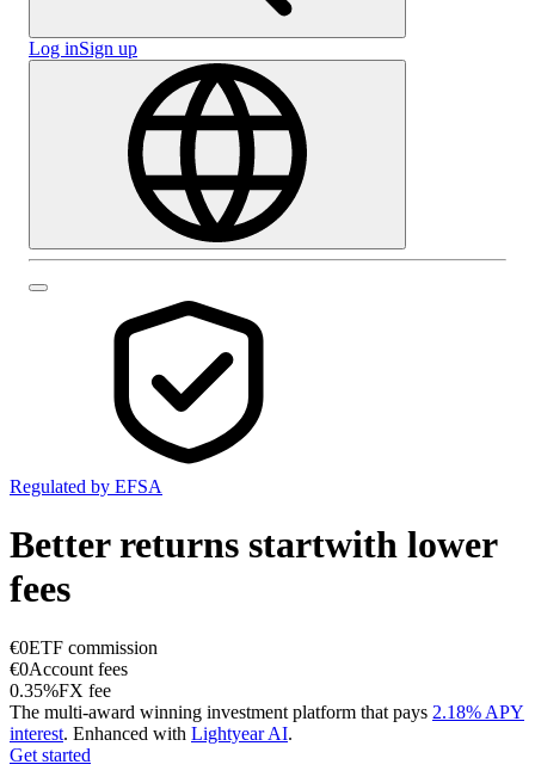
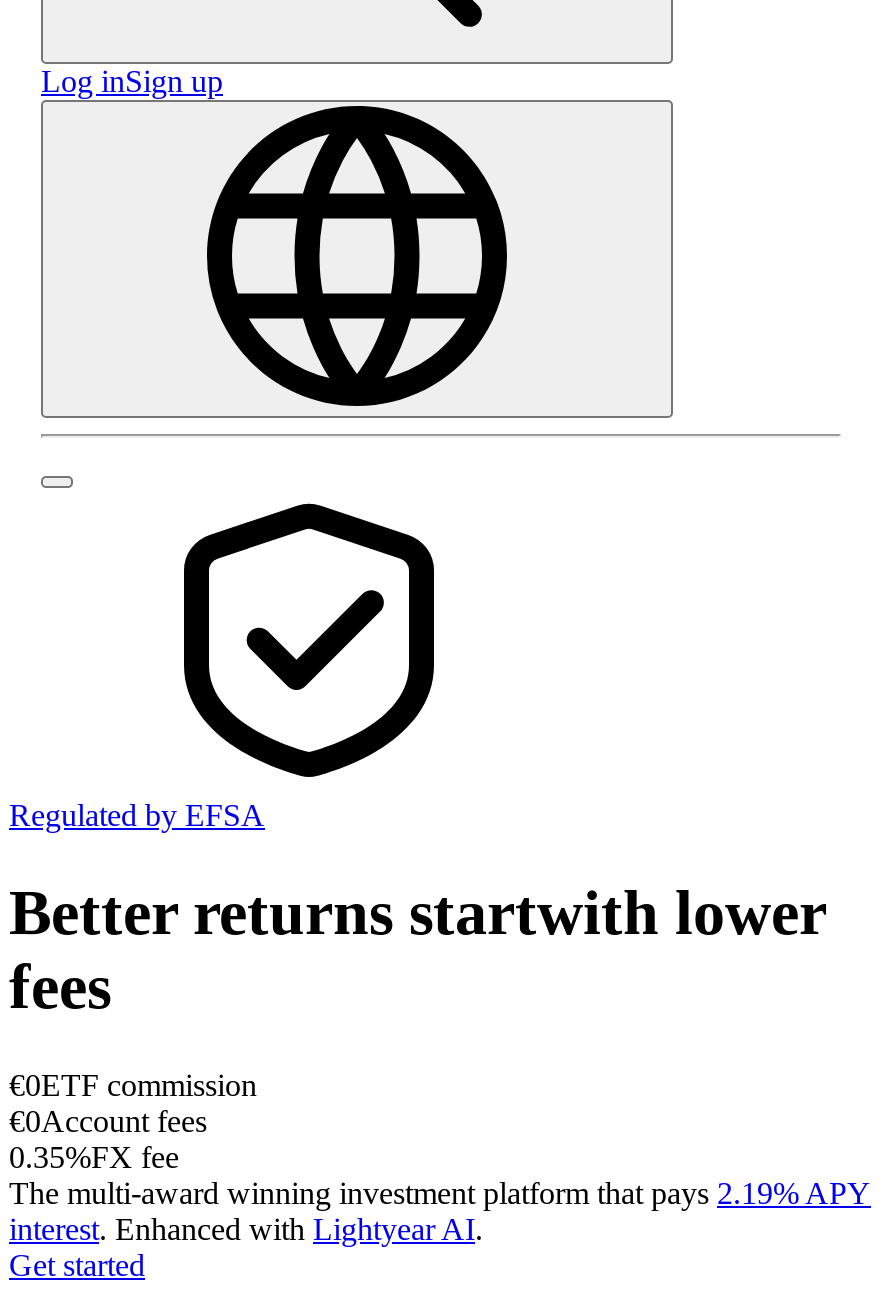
- The multi-award winning investment platform that pays 2.18% APY
+ The multi-award winning investment platform that pays 2.19% APY
